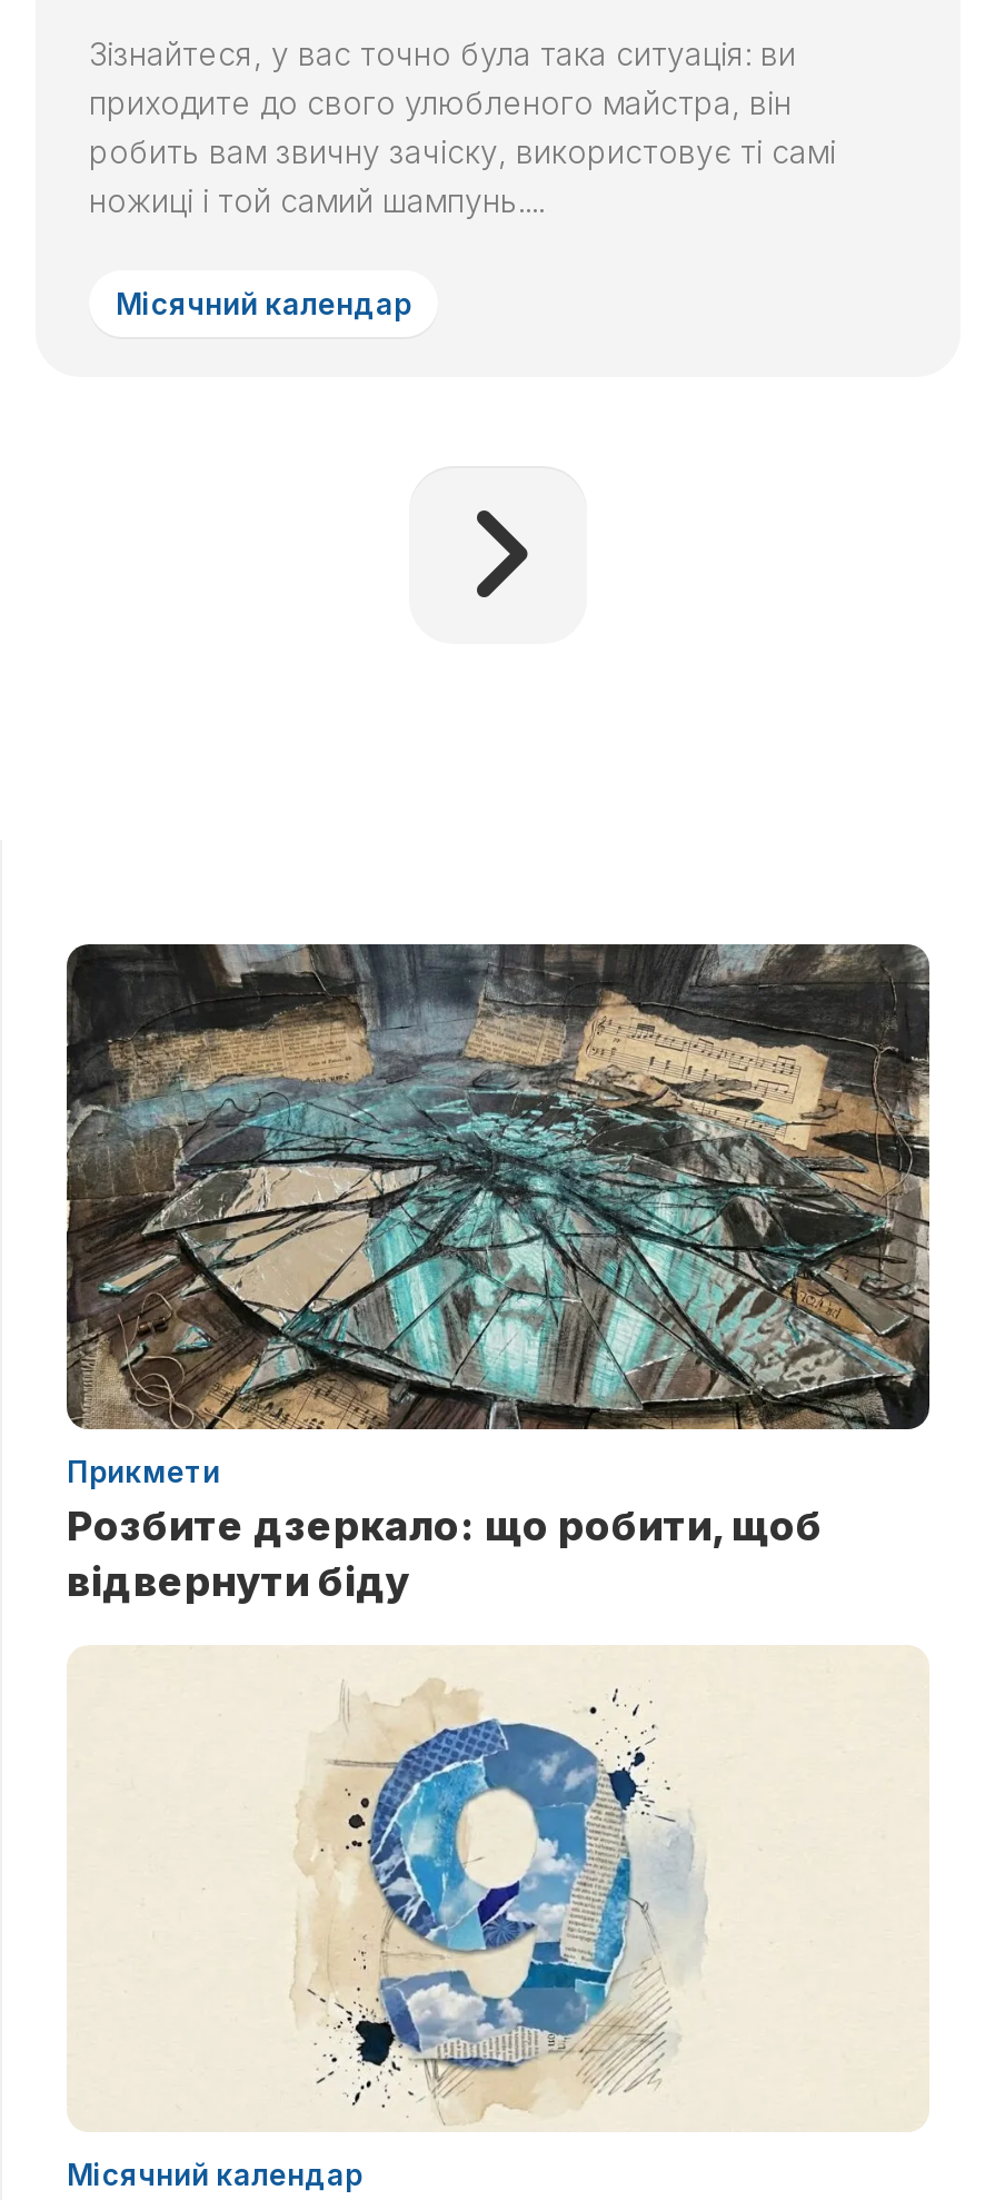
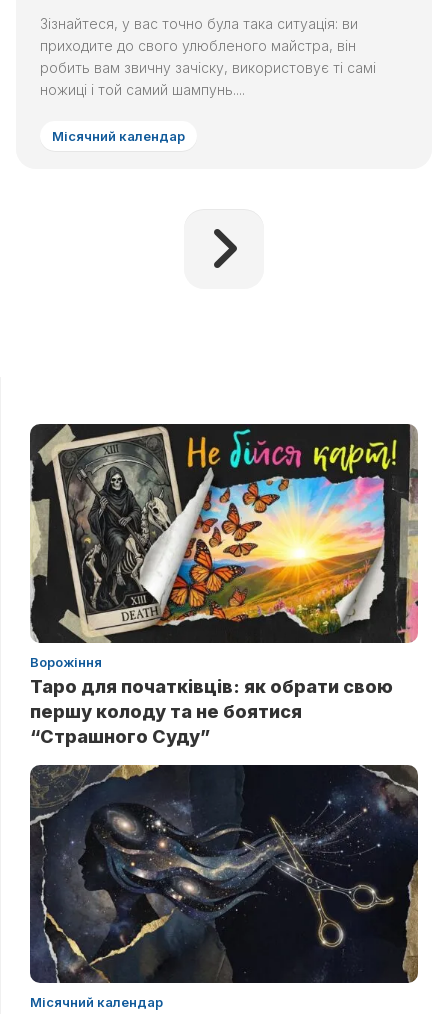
- [image]
- Прикмети
- Розбите дзеркало: що робити, щоб
- відвернути біду
+ [image]
+ Ворожіння
+ Таро для початківців: як обрати свою
+ першу колоду та не боятися
+ “Страшного Суду”

- [image]
+ [image]
